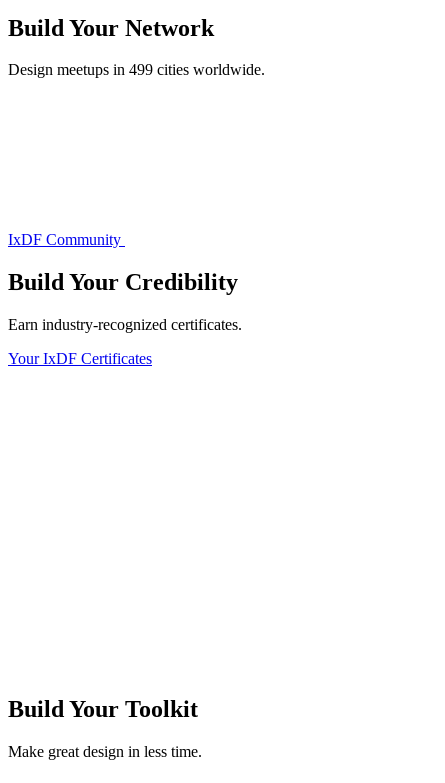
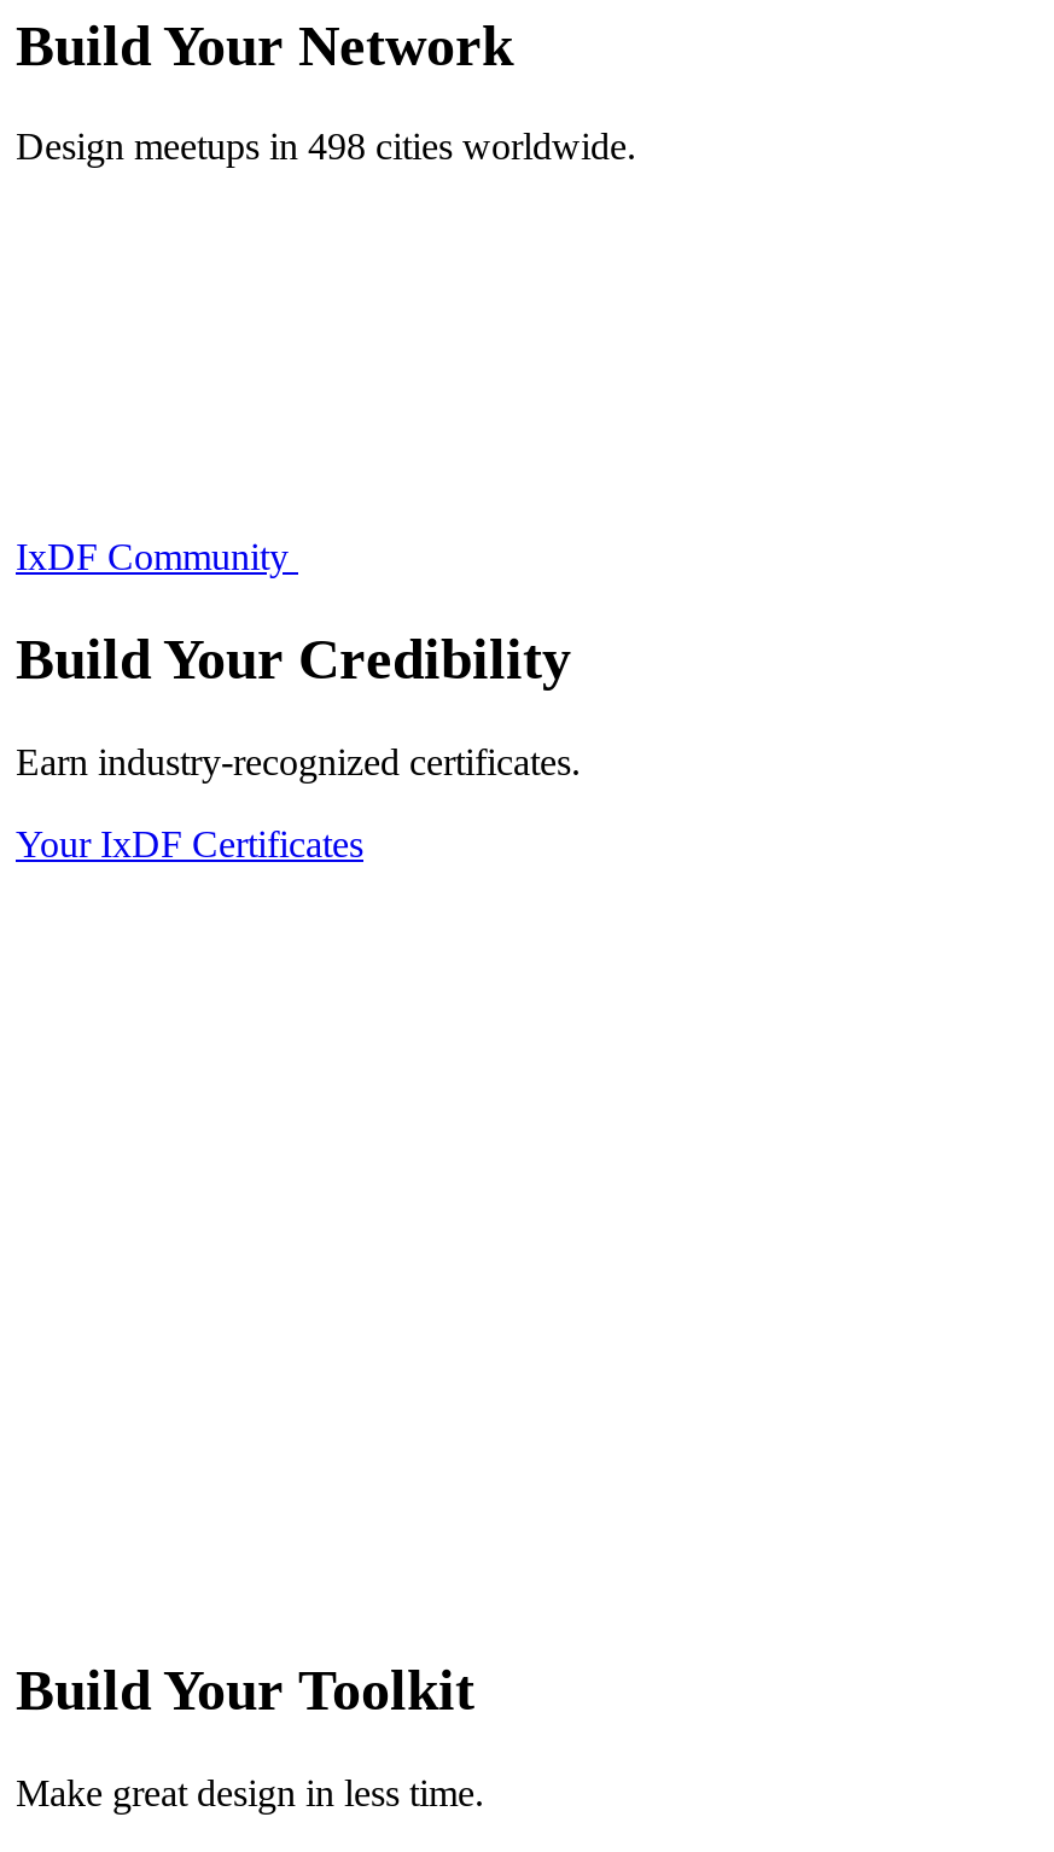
- Design meetups in 499 cities worldwide.
+ Design meetups in 498 cities worldwide.
